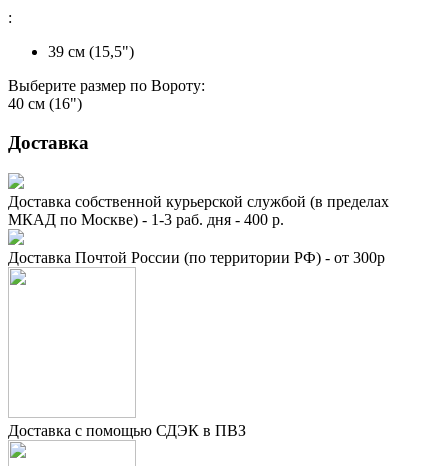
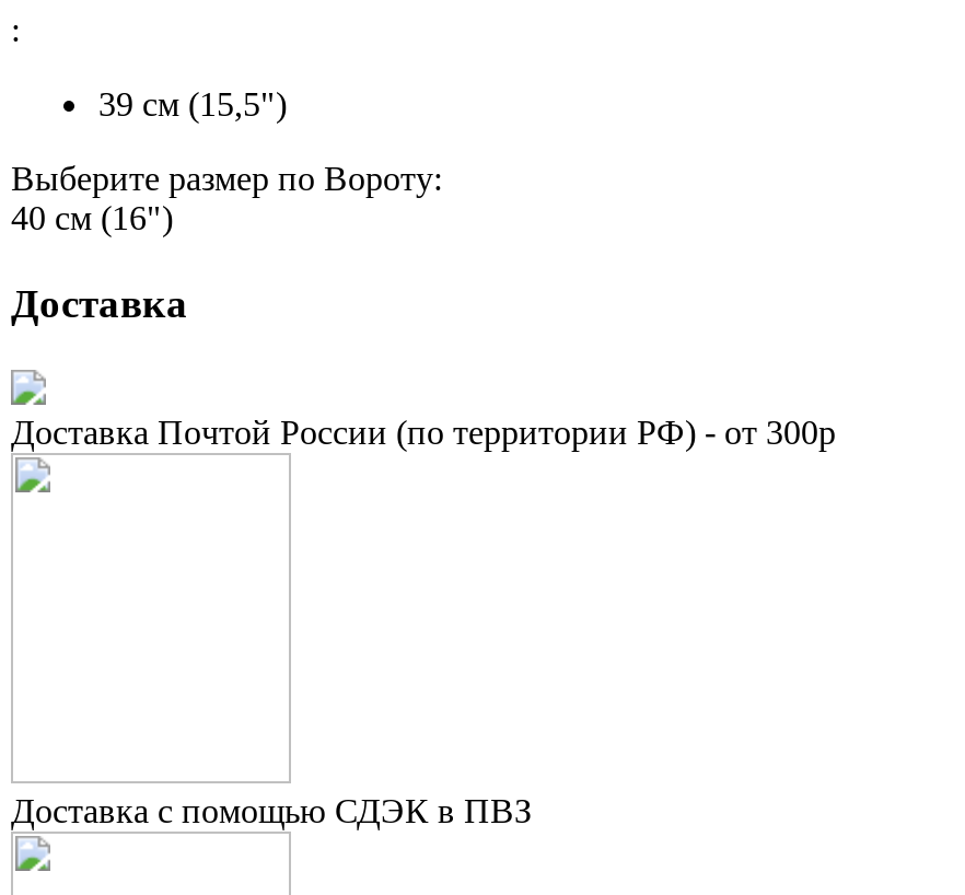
- Доставка собственной курьерской службой (в пределах
- МКАД по Москве) - 1-3 раб. дня - 400 р.
